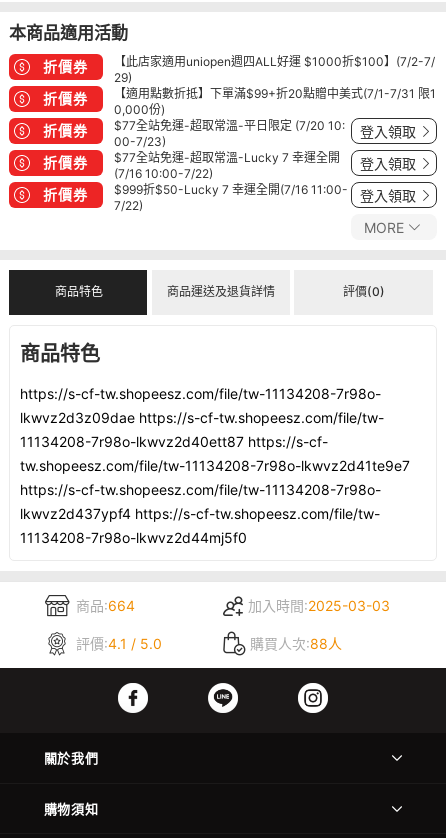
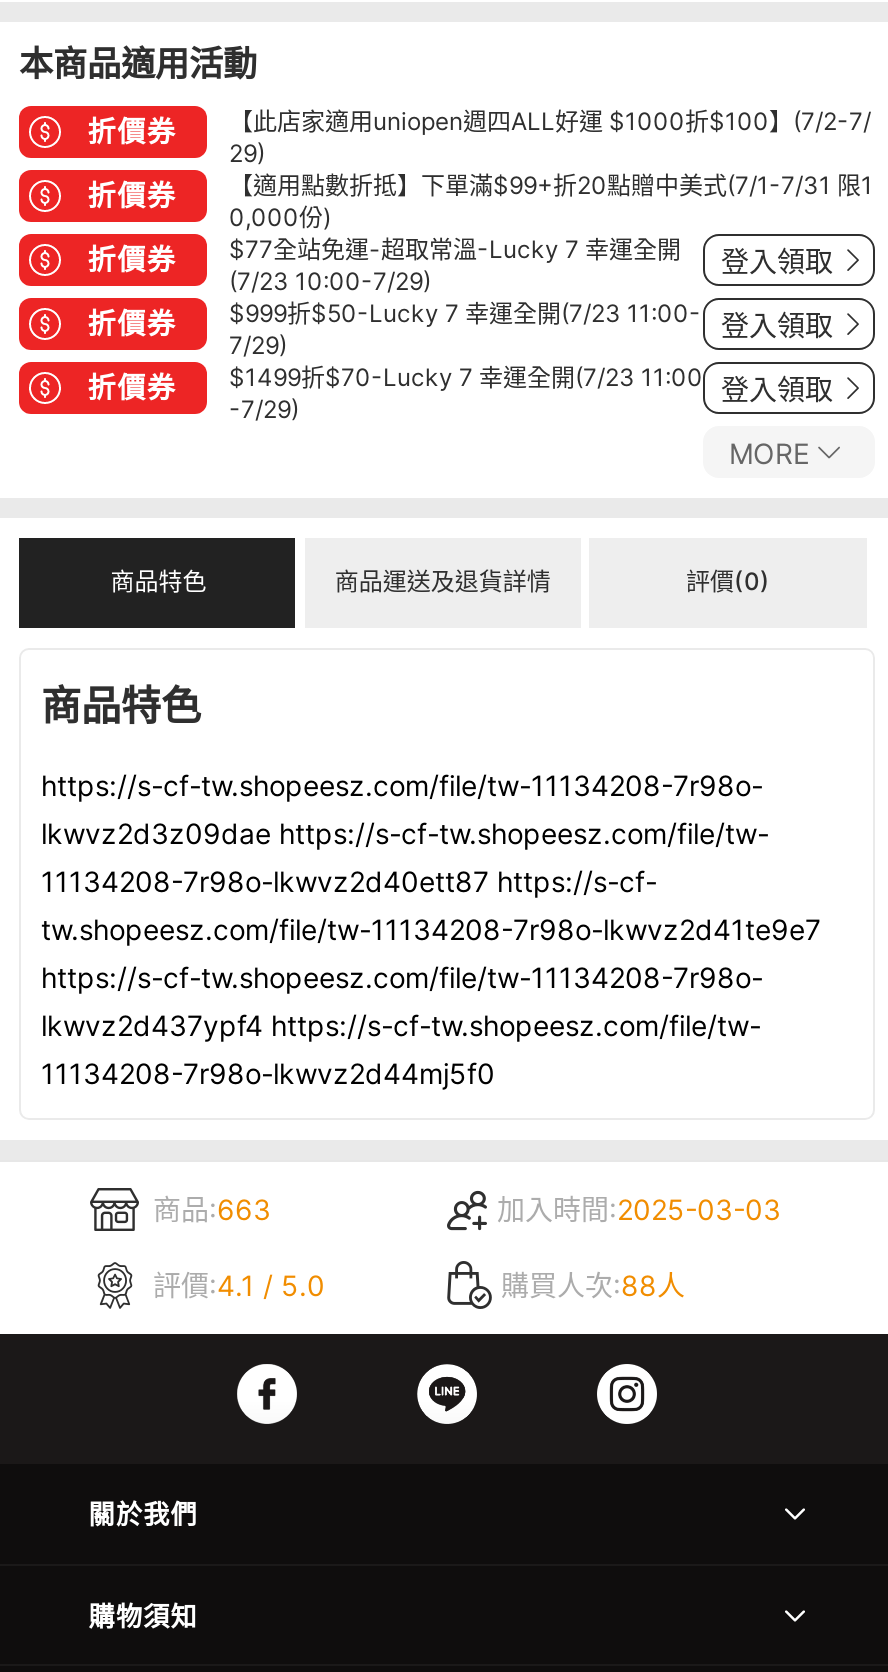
- $77全站免運-超取常溫-平日限定 (7/20 10:
- 00-7/23)
+ (7/23 10:00-7/29)

moved up: $77全站免運-超取常溫-Lucky 7 幸運全開

- (7/16 10:00-7/22)
+ $999折$50-Lucky 7 幸運全開(7/23 11:00-
+ 7/29)

- $999折$50-Lucky 7 幸運全開(7/16 11:00-
+ $1499折$70-Lucky 7 幸運全開(7/23 11:00

- 7/22)
+ -7/29)

- 商品:664
+ 商品:663
